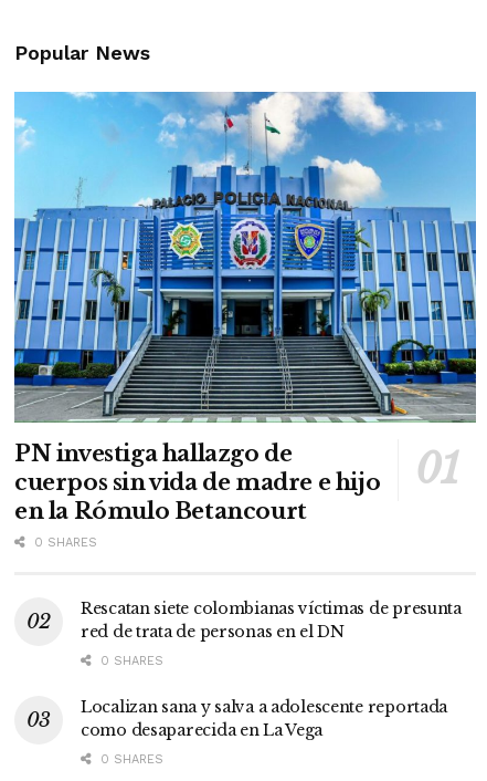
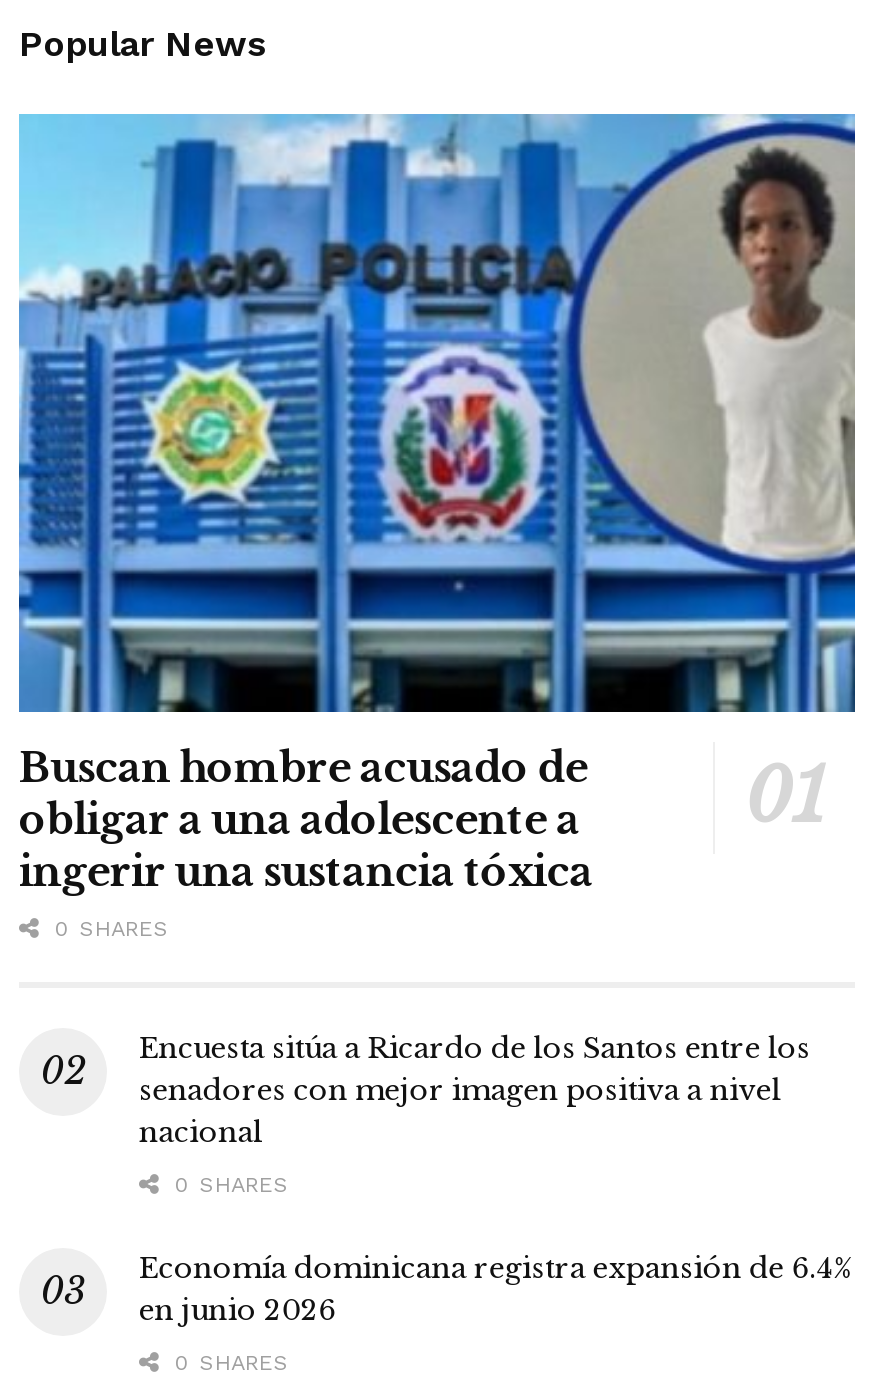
- [image]
- PN investiga hallazgo de
- cuerpos sin vida de madre e hijo
- en la Rómulo Betancourt
+ [image]
+ Buscan hombre acusado de
+ obligar a una adolescente a
+ ingerir una sustancia tóxica

- Rescatan siete colombianas víctimas de presunta
- red de trata de personas en el DN
+ Encuesta sitúa a Ricardo de los Santos entre los
+ senadores con mejor imagen positiva a nivel
+ nacional

- Localizan sana y salva a adolescente reportada
- como desaparecida en La Vega
+ Economía dominicana registra expansión de 6.4%
+ en junio 2026
